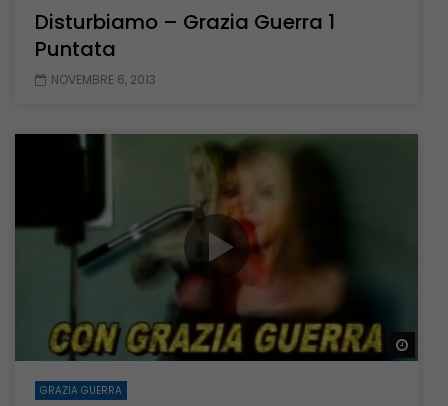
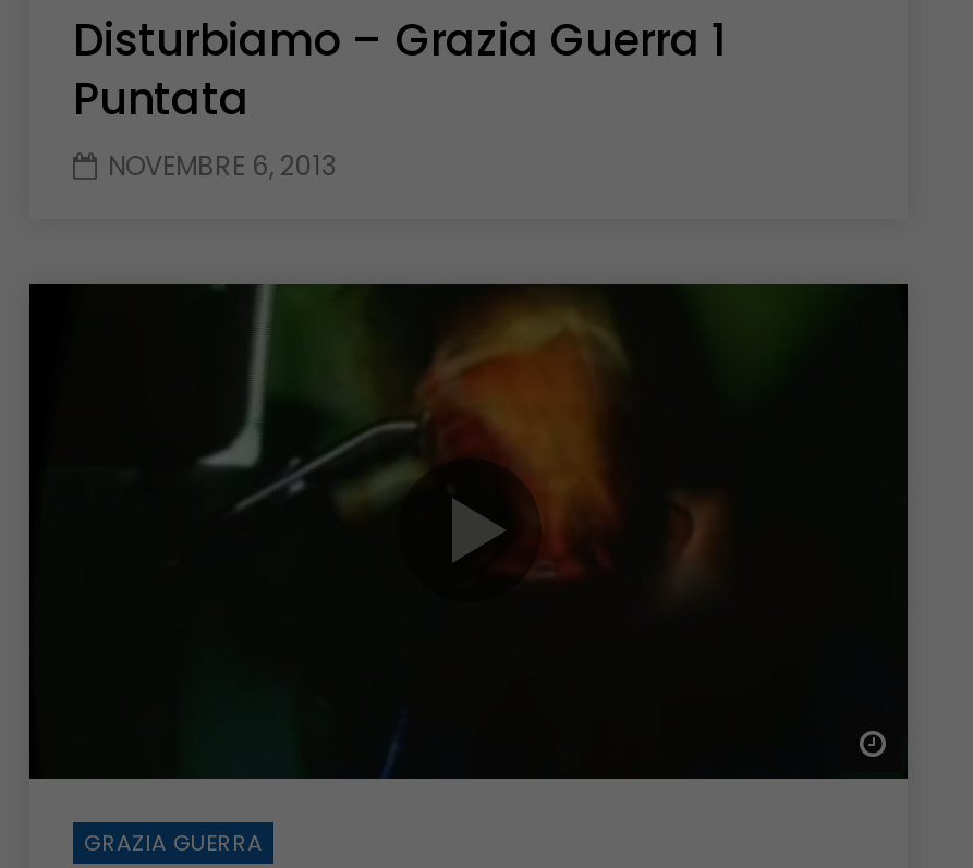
- [image]
+ [image]
